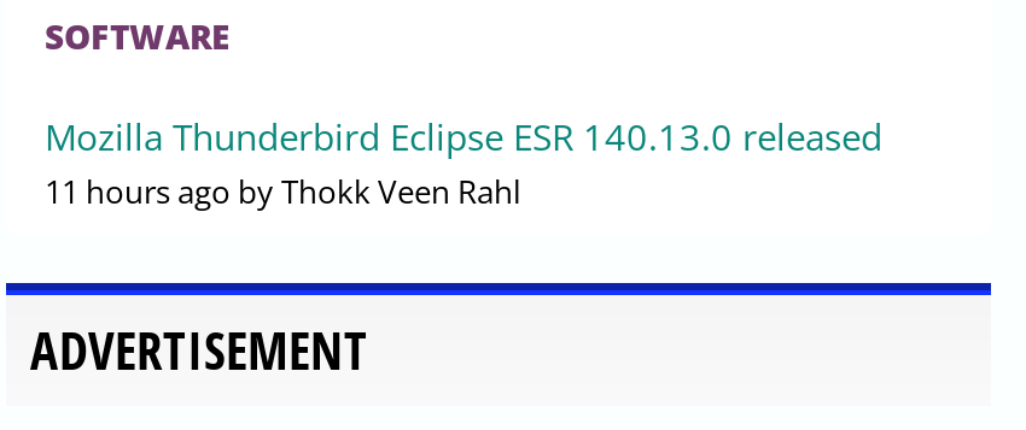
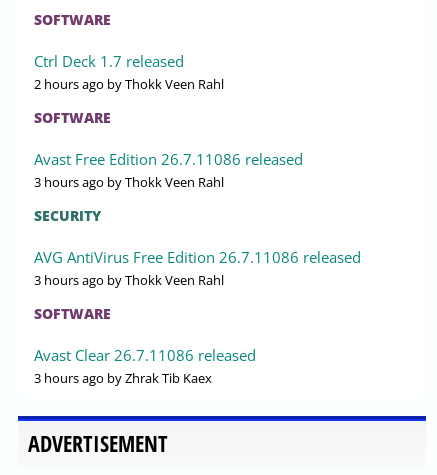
- Mozilla Thunderbird Eclipse ESR 140.13.0 released
- 11 hours ago by Thokk Veen Rahl
+ Ctrl Deck 1.7 released
+ 2 hours ago by Thokk Veen Rahl
+ SOFTWARE
+ Avast Free Edition 26.7.11086 released
+ 3 hours ago by Thokk Veen Rahl
+ SECURITY
+ AVG AntiVirus Free Edition 26.7.11086 released
+ 3 hours ago by Thokk Veen Rahl
+ SOFTWARE
+ Avast Clear 26.7.11086 released
+ 3 hours ago by Zhrak Tib Kaex
